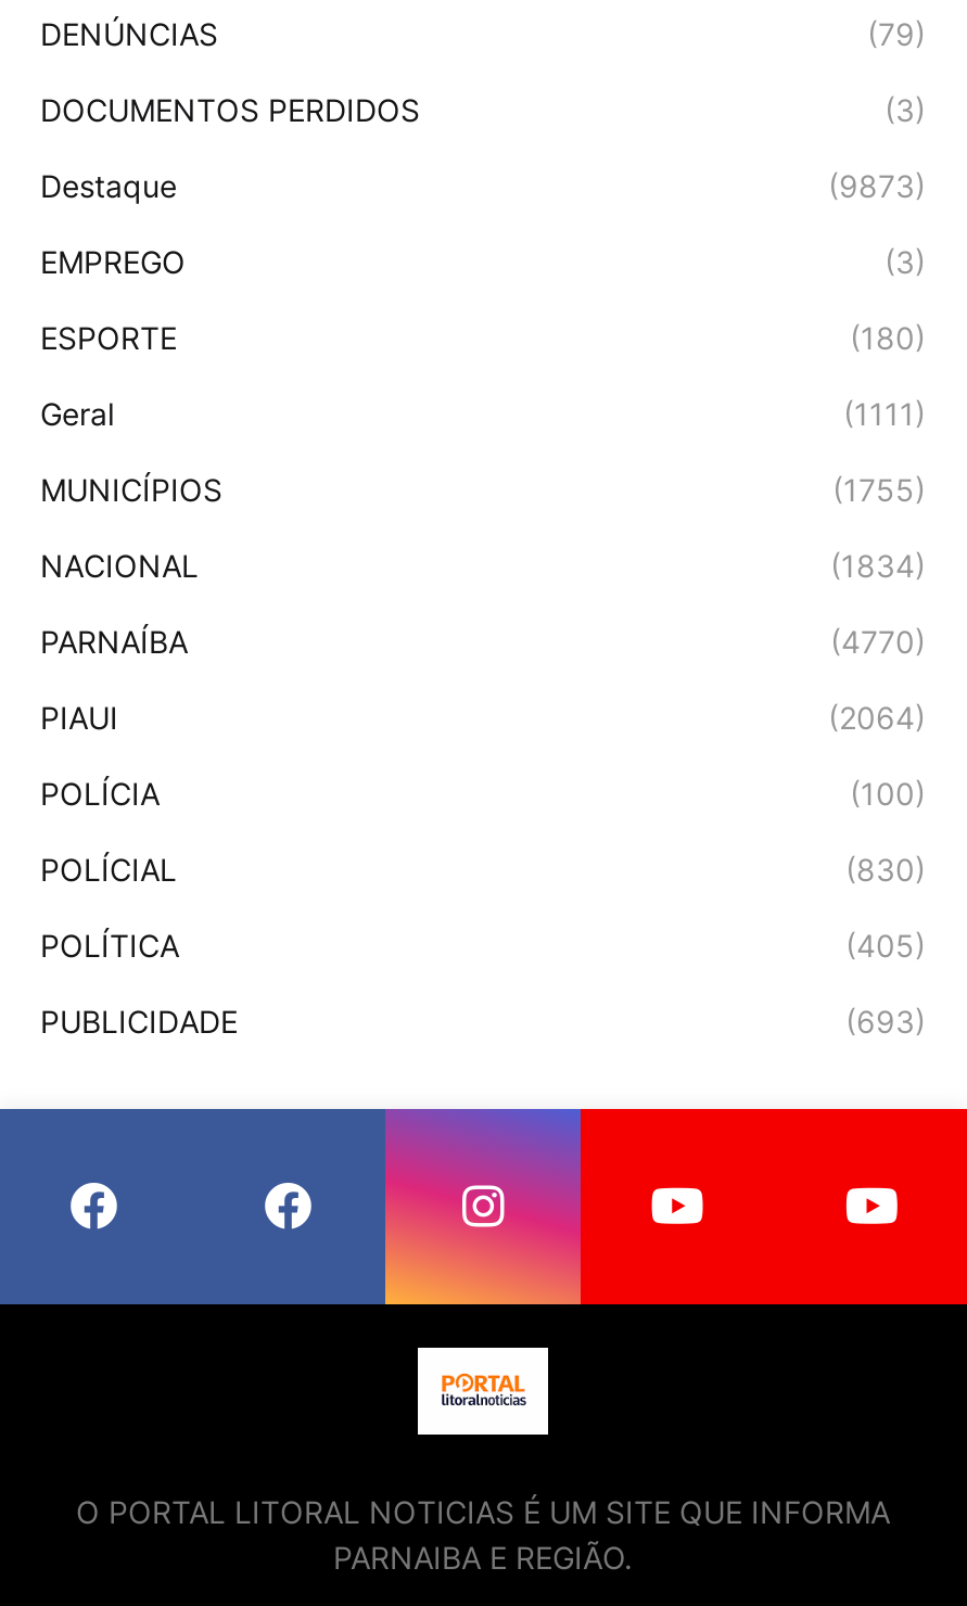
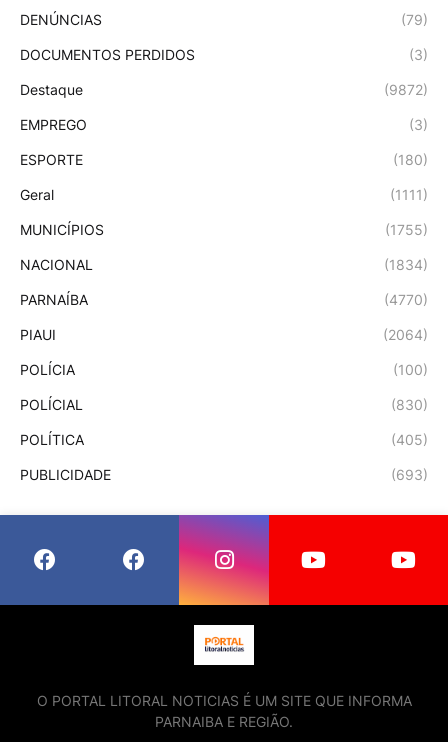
- (9873)
+ (9872)
